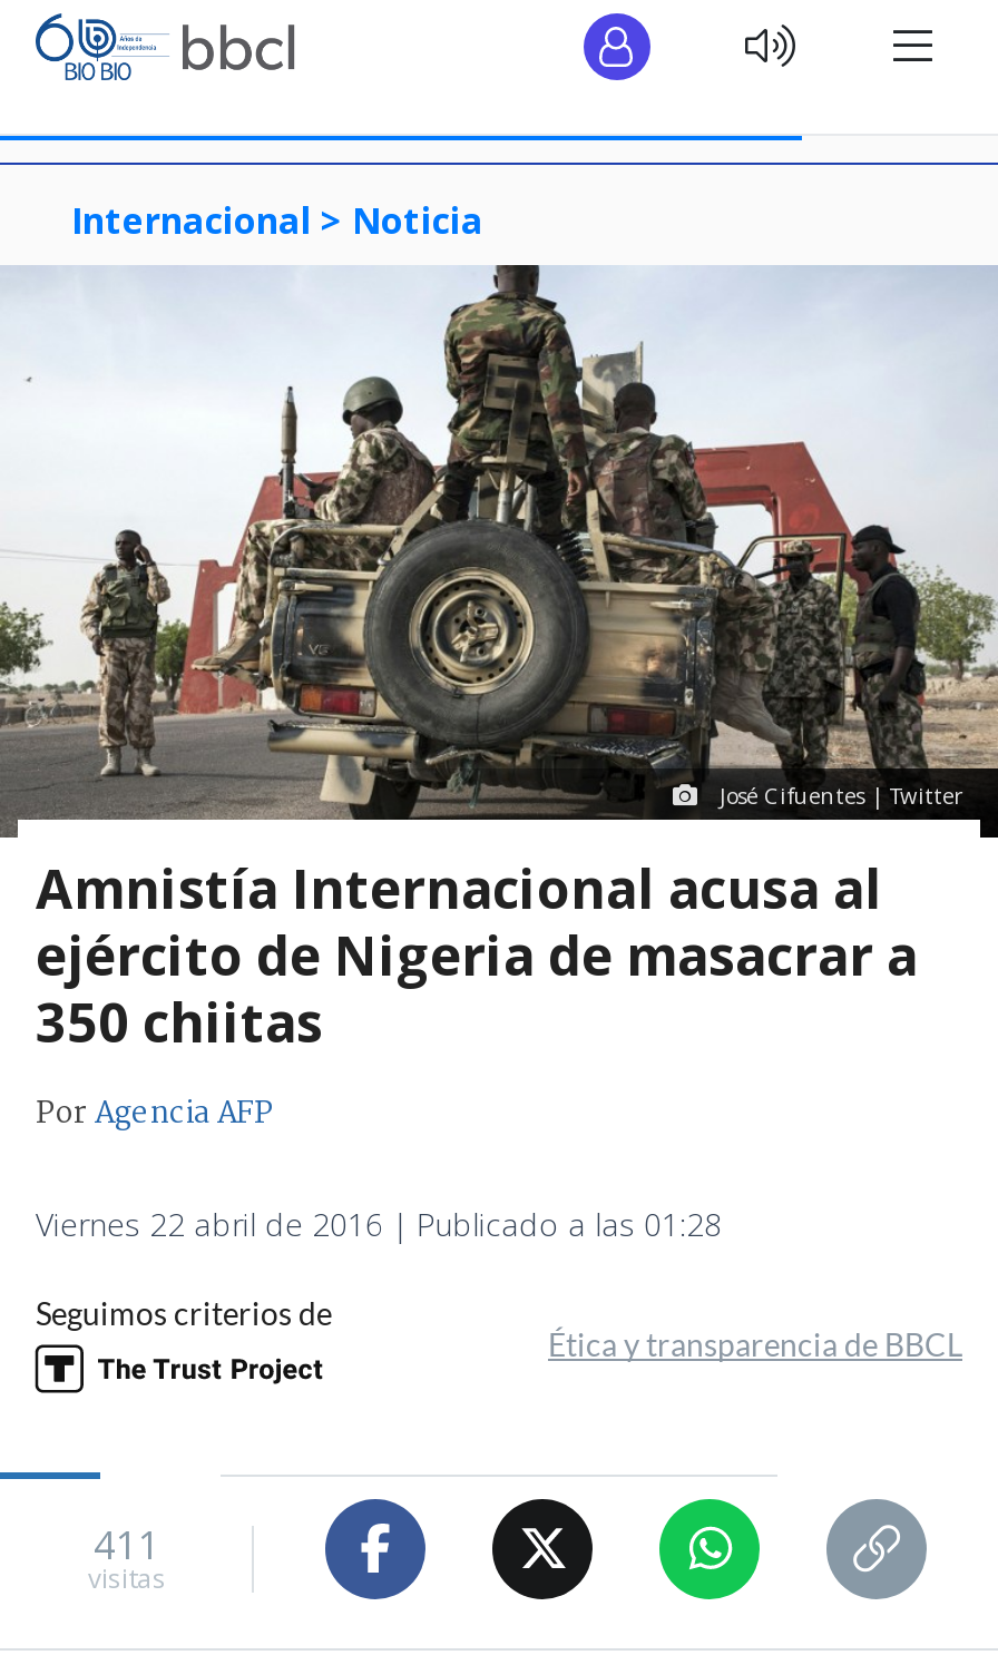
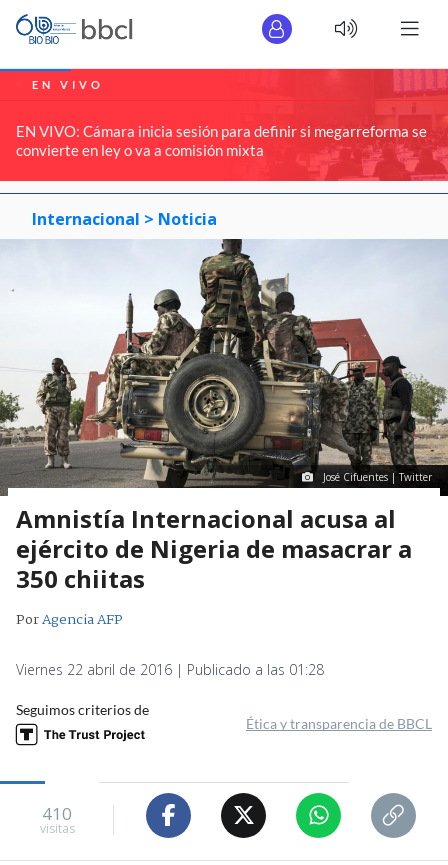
+ [image]
+ EN VIVO
+ EN VIVO: Cámara inicia sesión para definir si megarreforma se
+ convierte en ley o va a comisión mixta

- 411
+ 410
